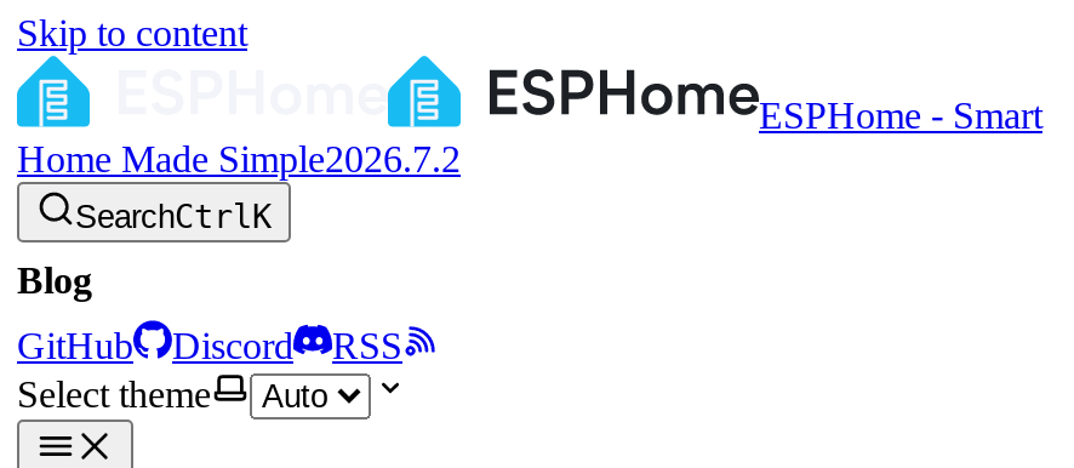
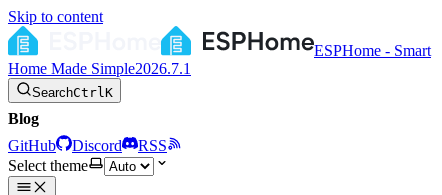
- Home Made Simple2026.7.2
+ Home Made Simple2026.7.1
